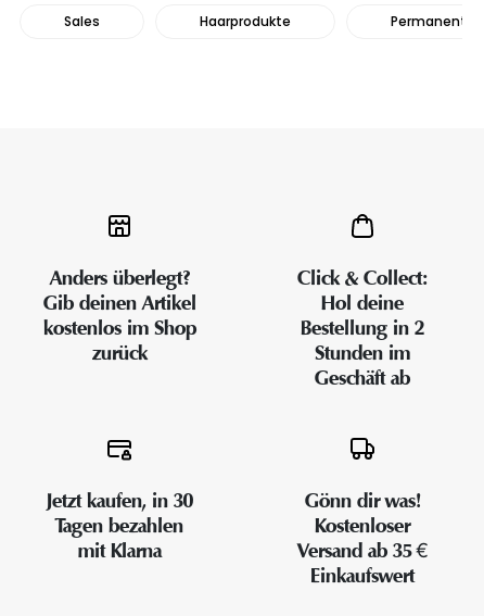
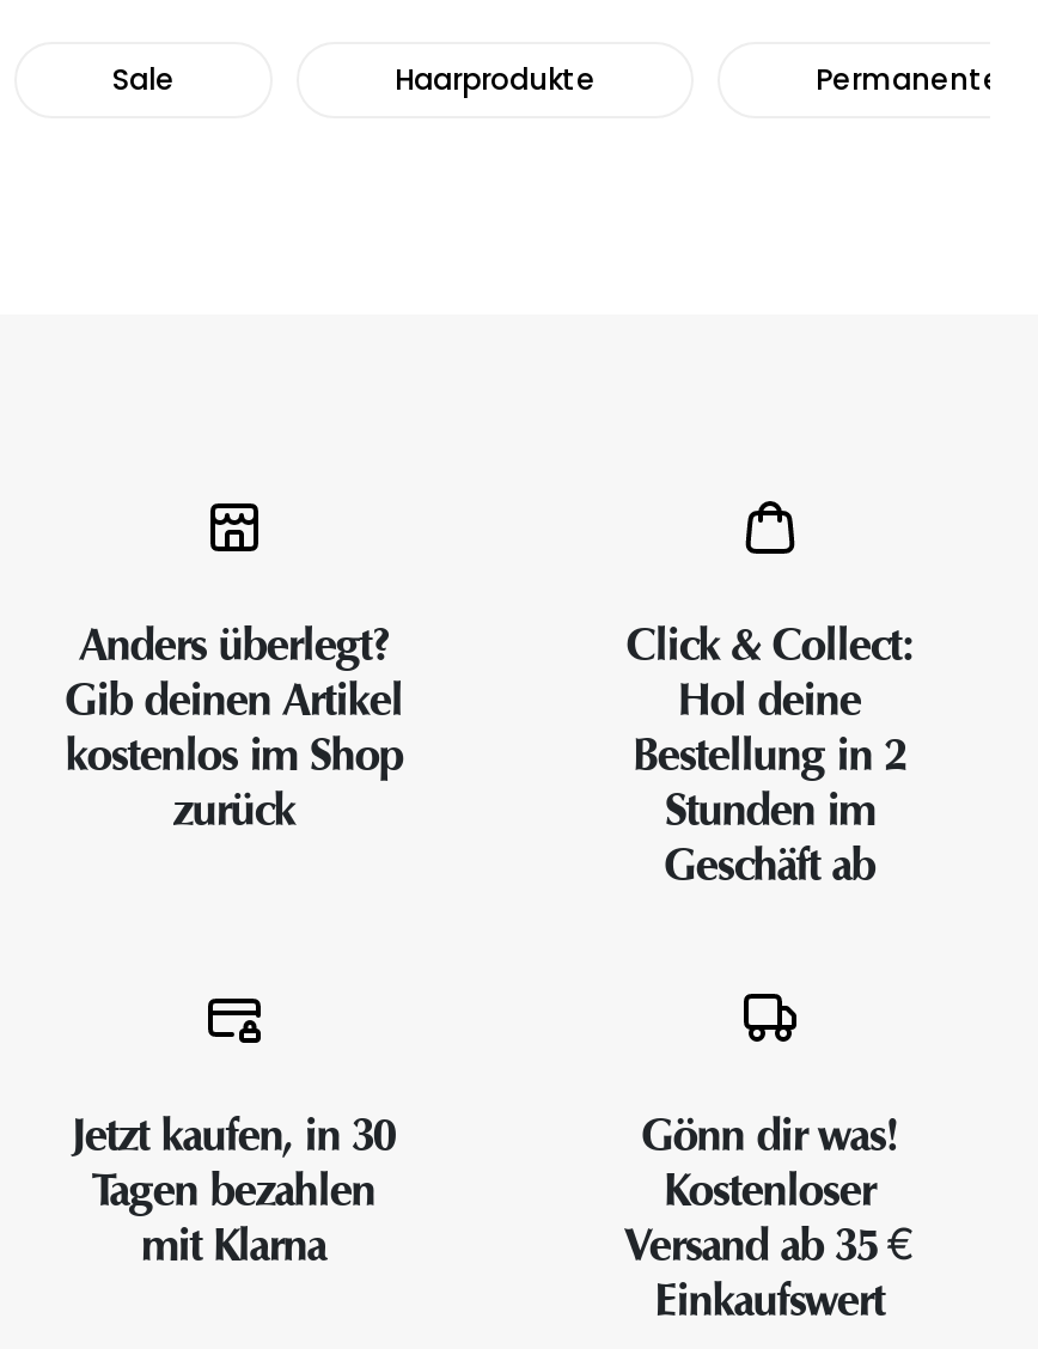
- Sales
+ Sale
